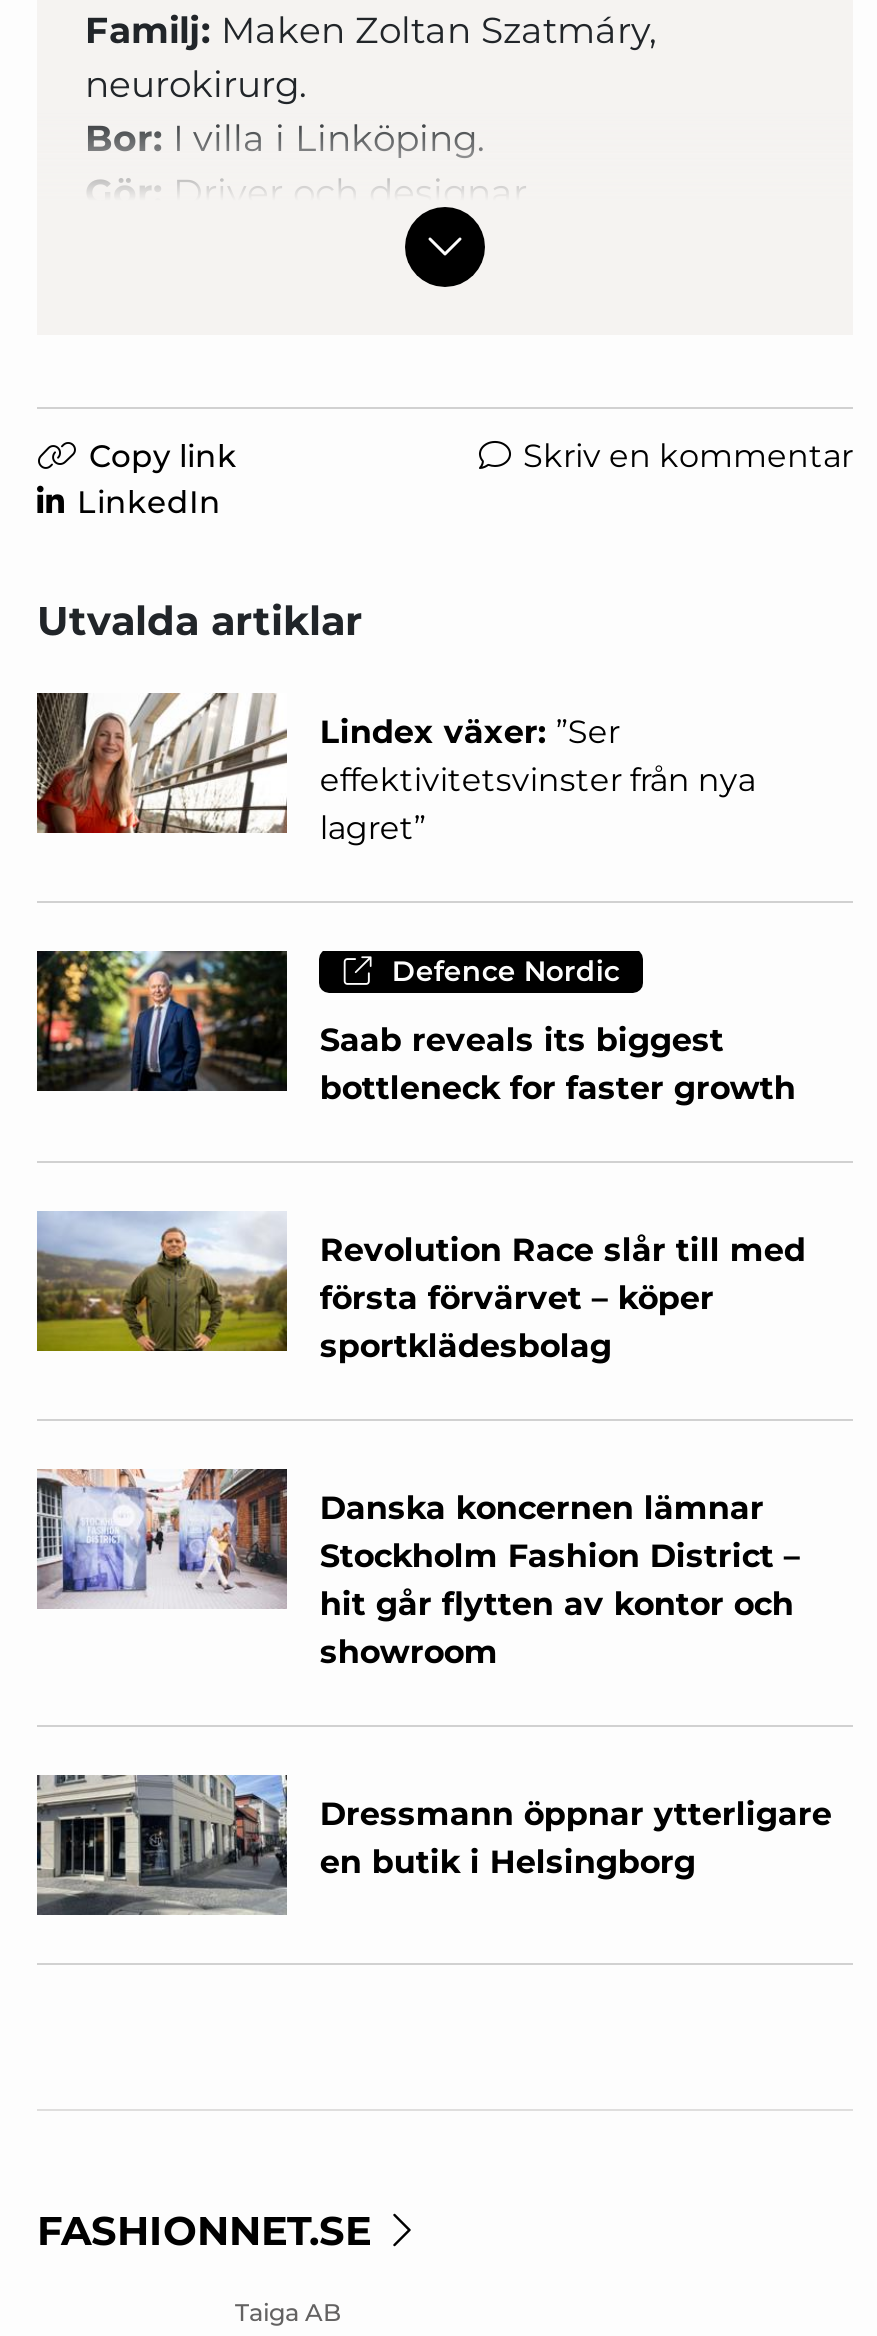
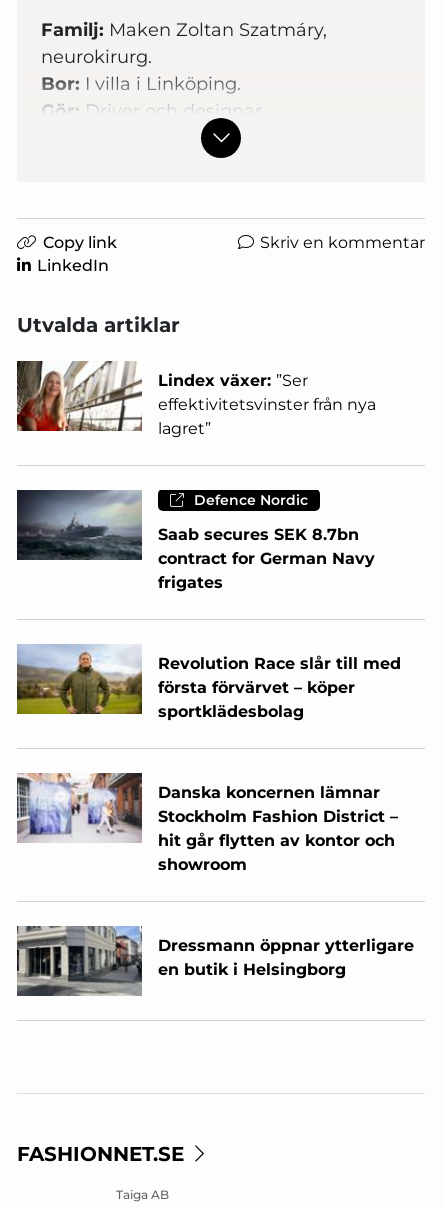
- [image]
- Saab reveals its biggest
- bottleneck for faster growth
+ [image]
+ Saab secures SEK 8.7bn
+ contract for German Navy
+ frigates
